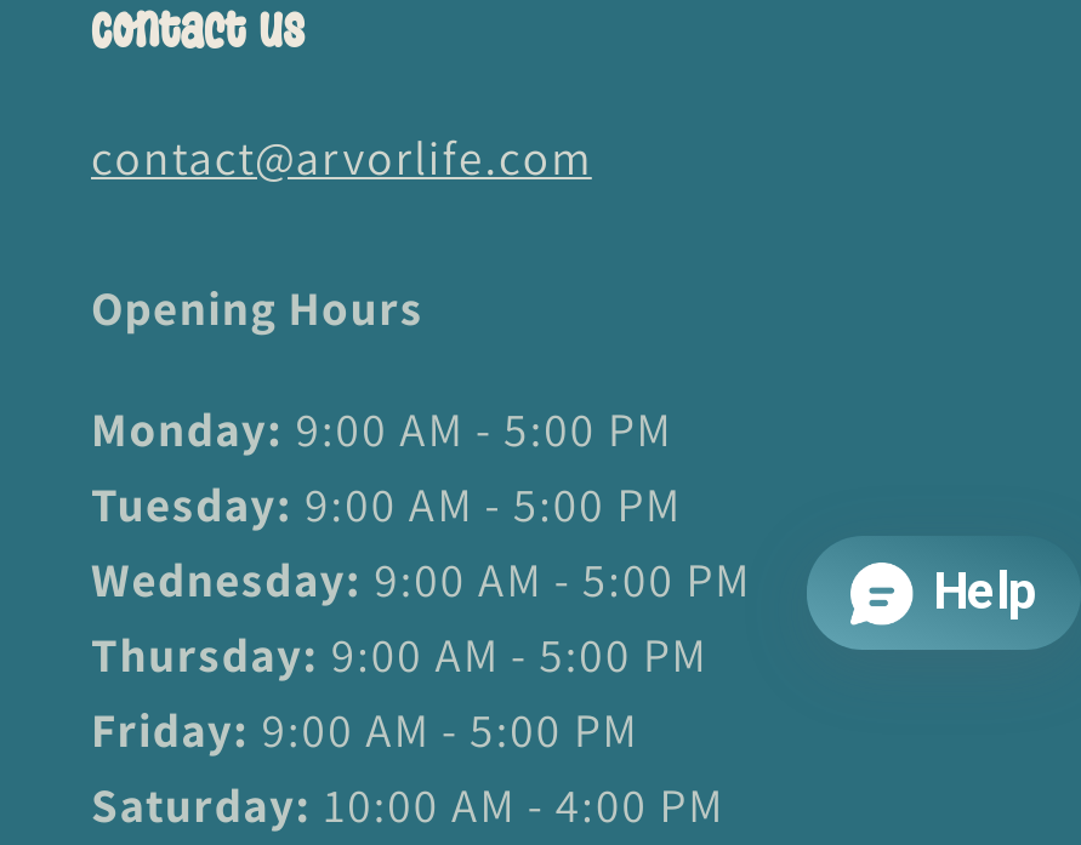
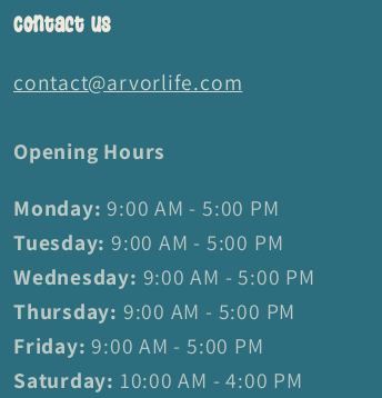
- [image]
